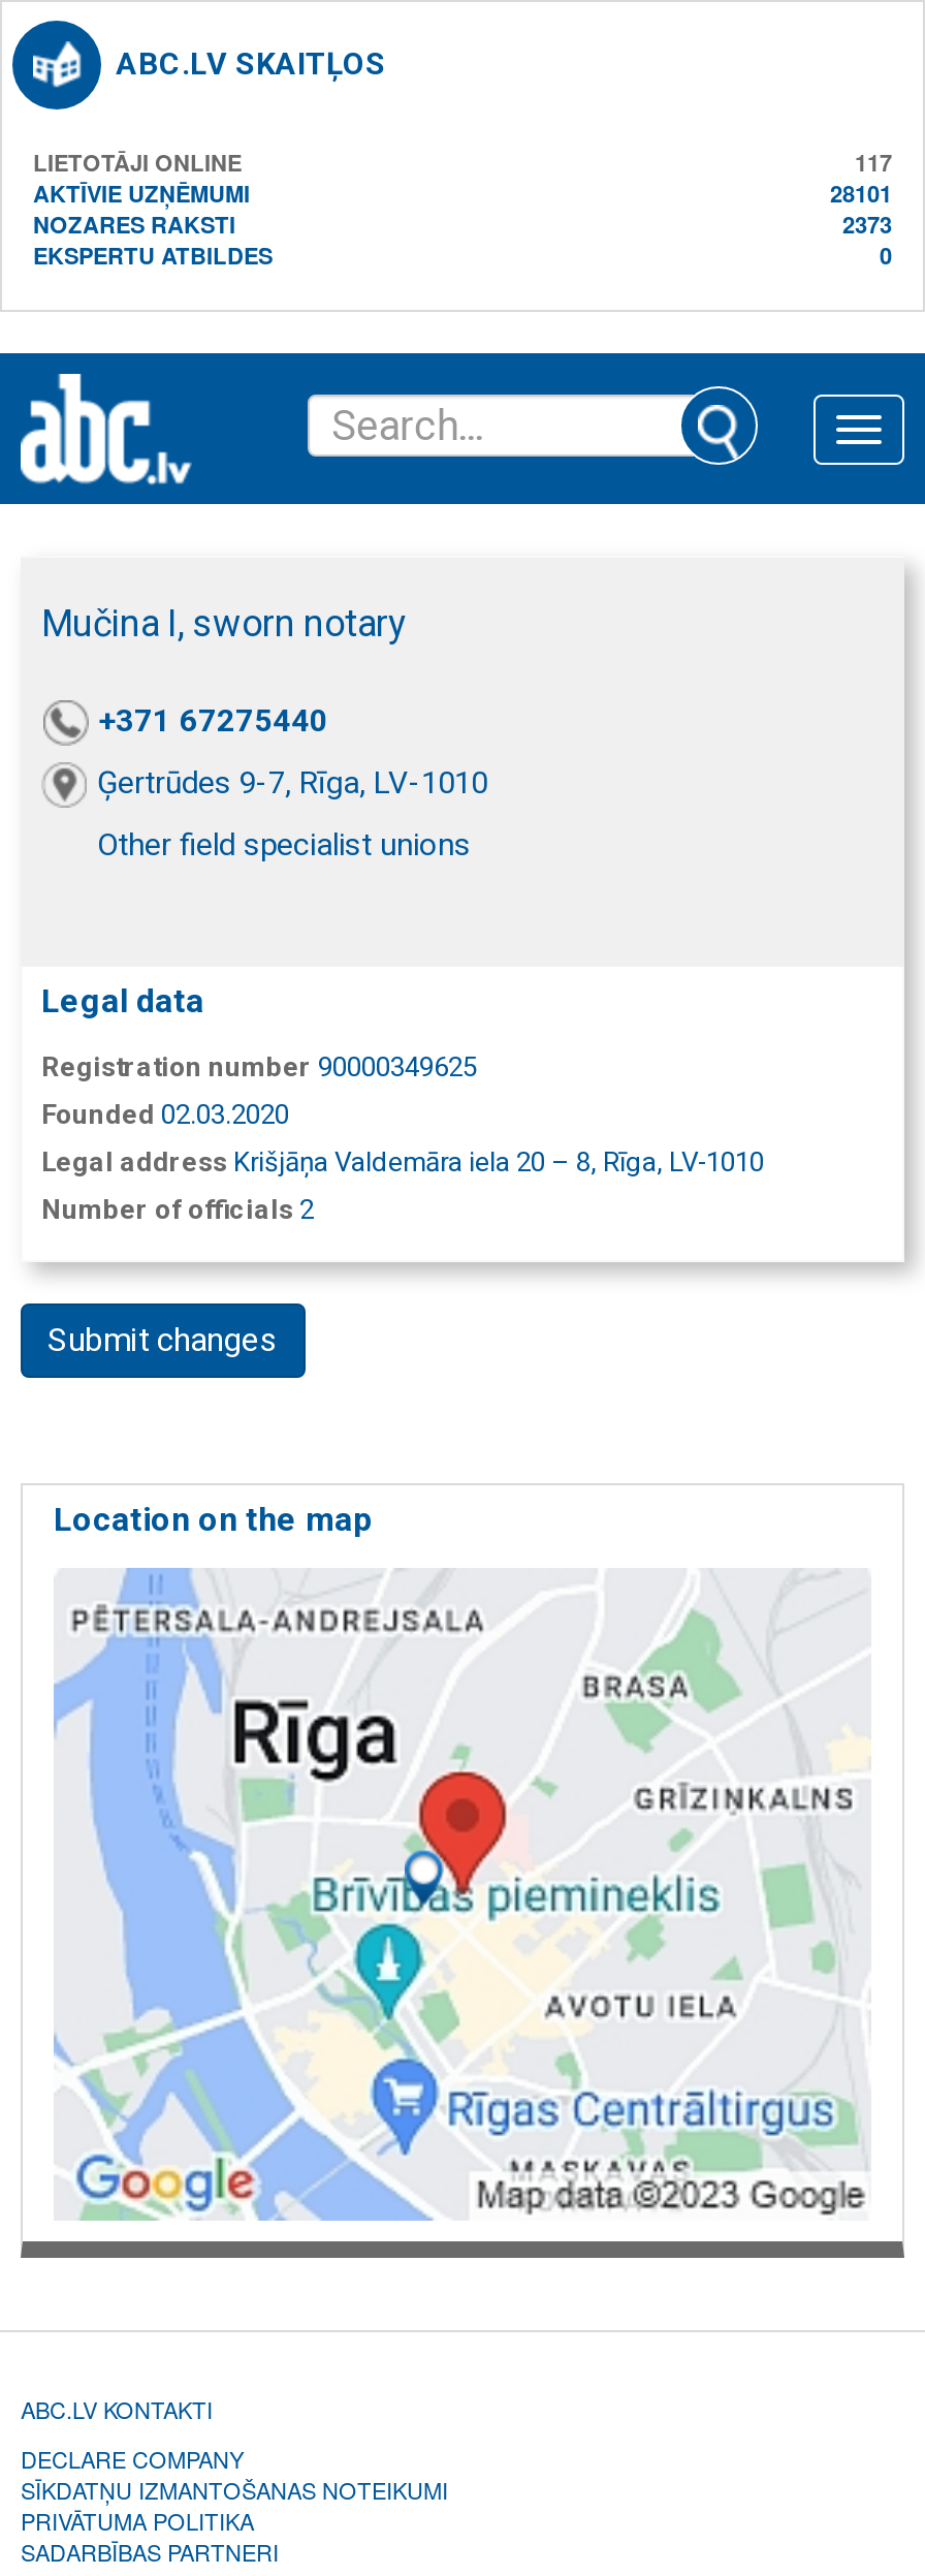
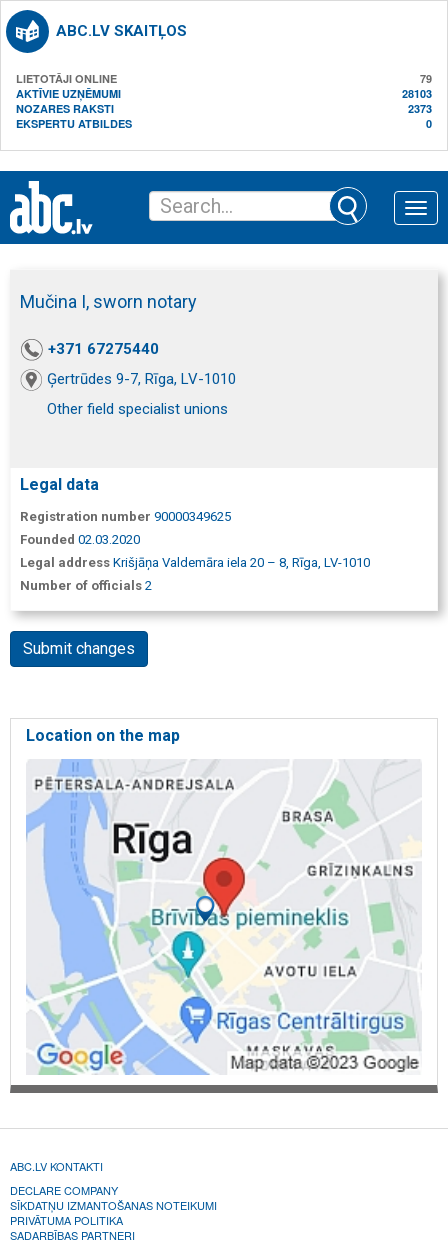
- 117
+ 79

- 28101
+ 28103
